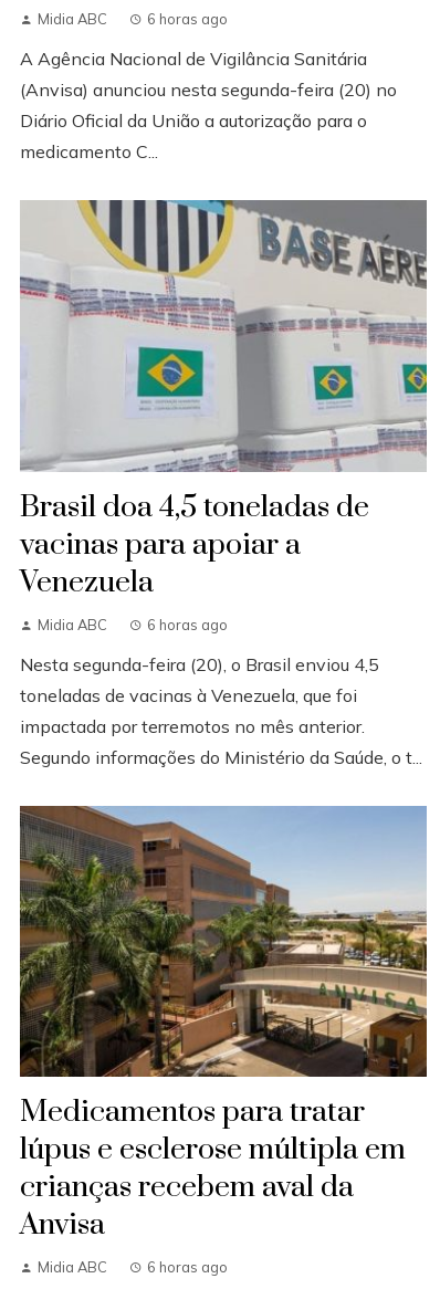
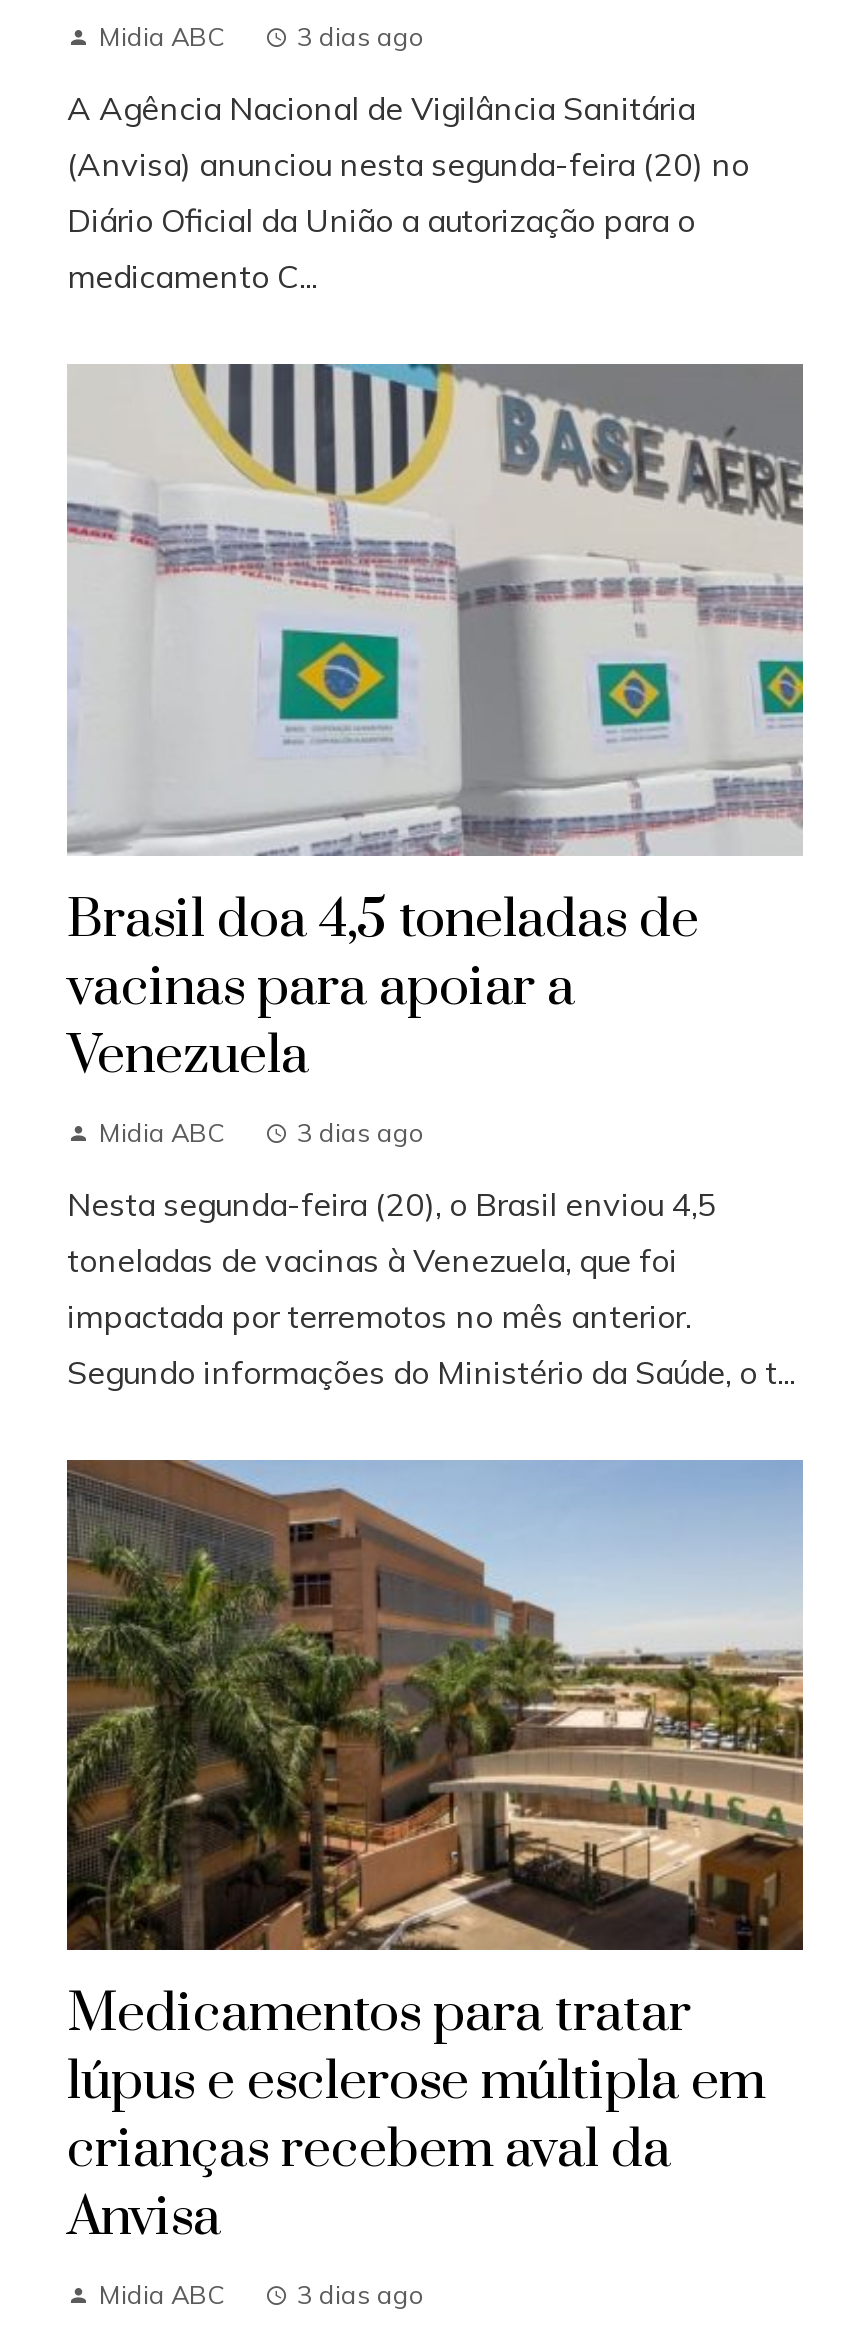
- 6 horas ago
+ 3 dias ago

- 6 horas ago
+ 3 dias ago

- 6 horas ago
+ 3 dias ago
